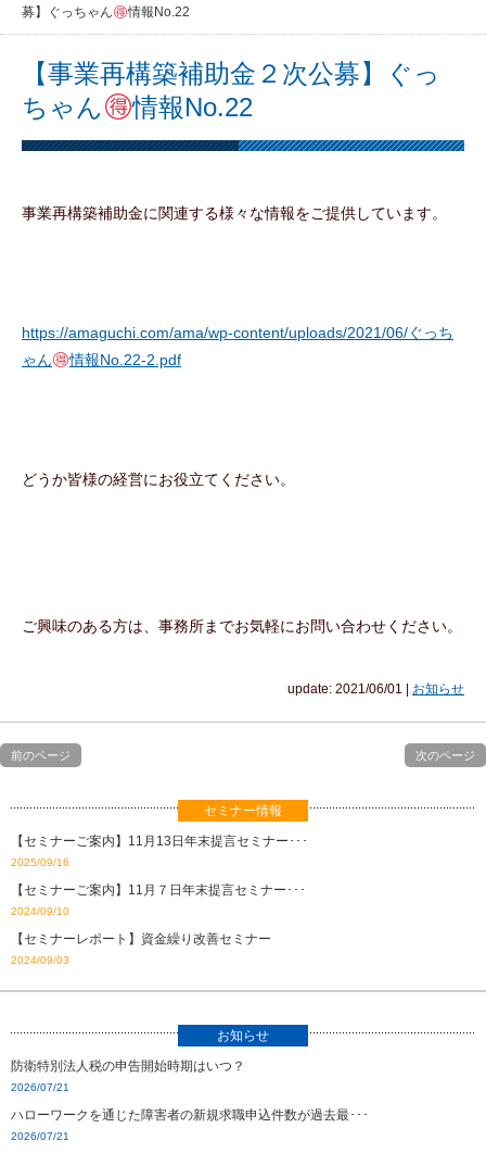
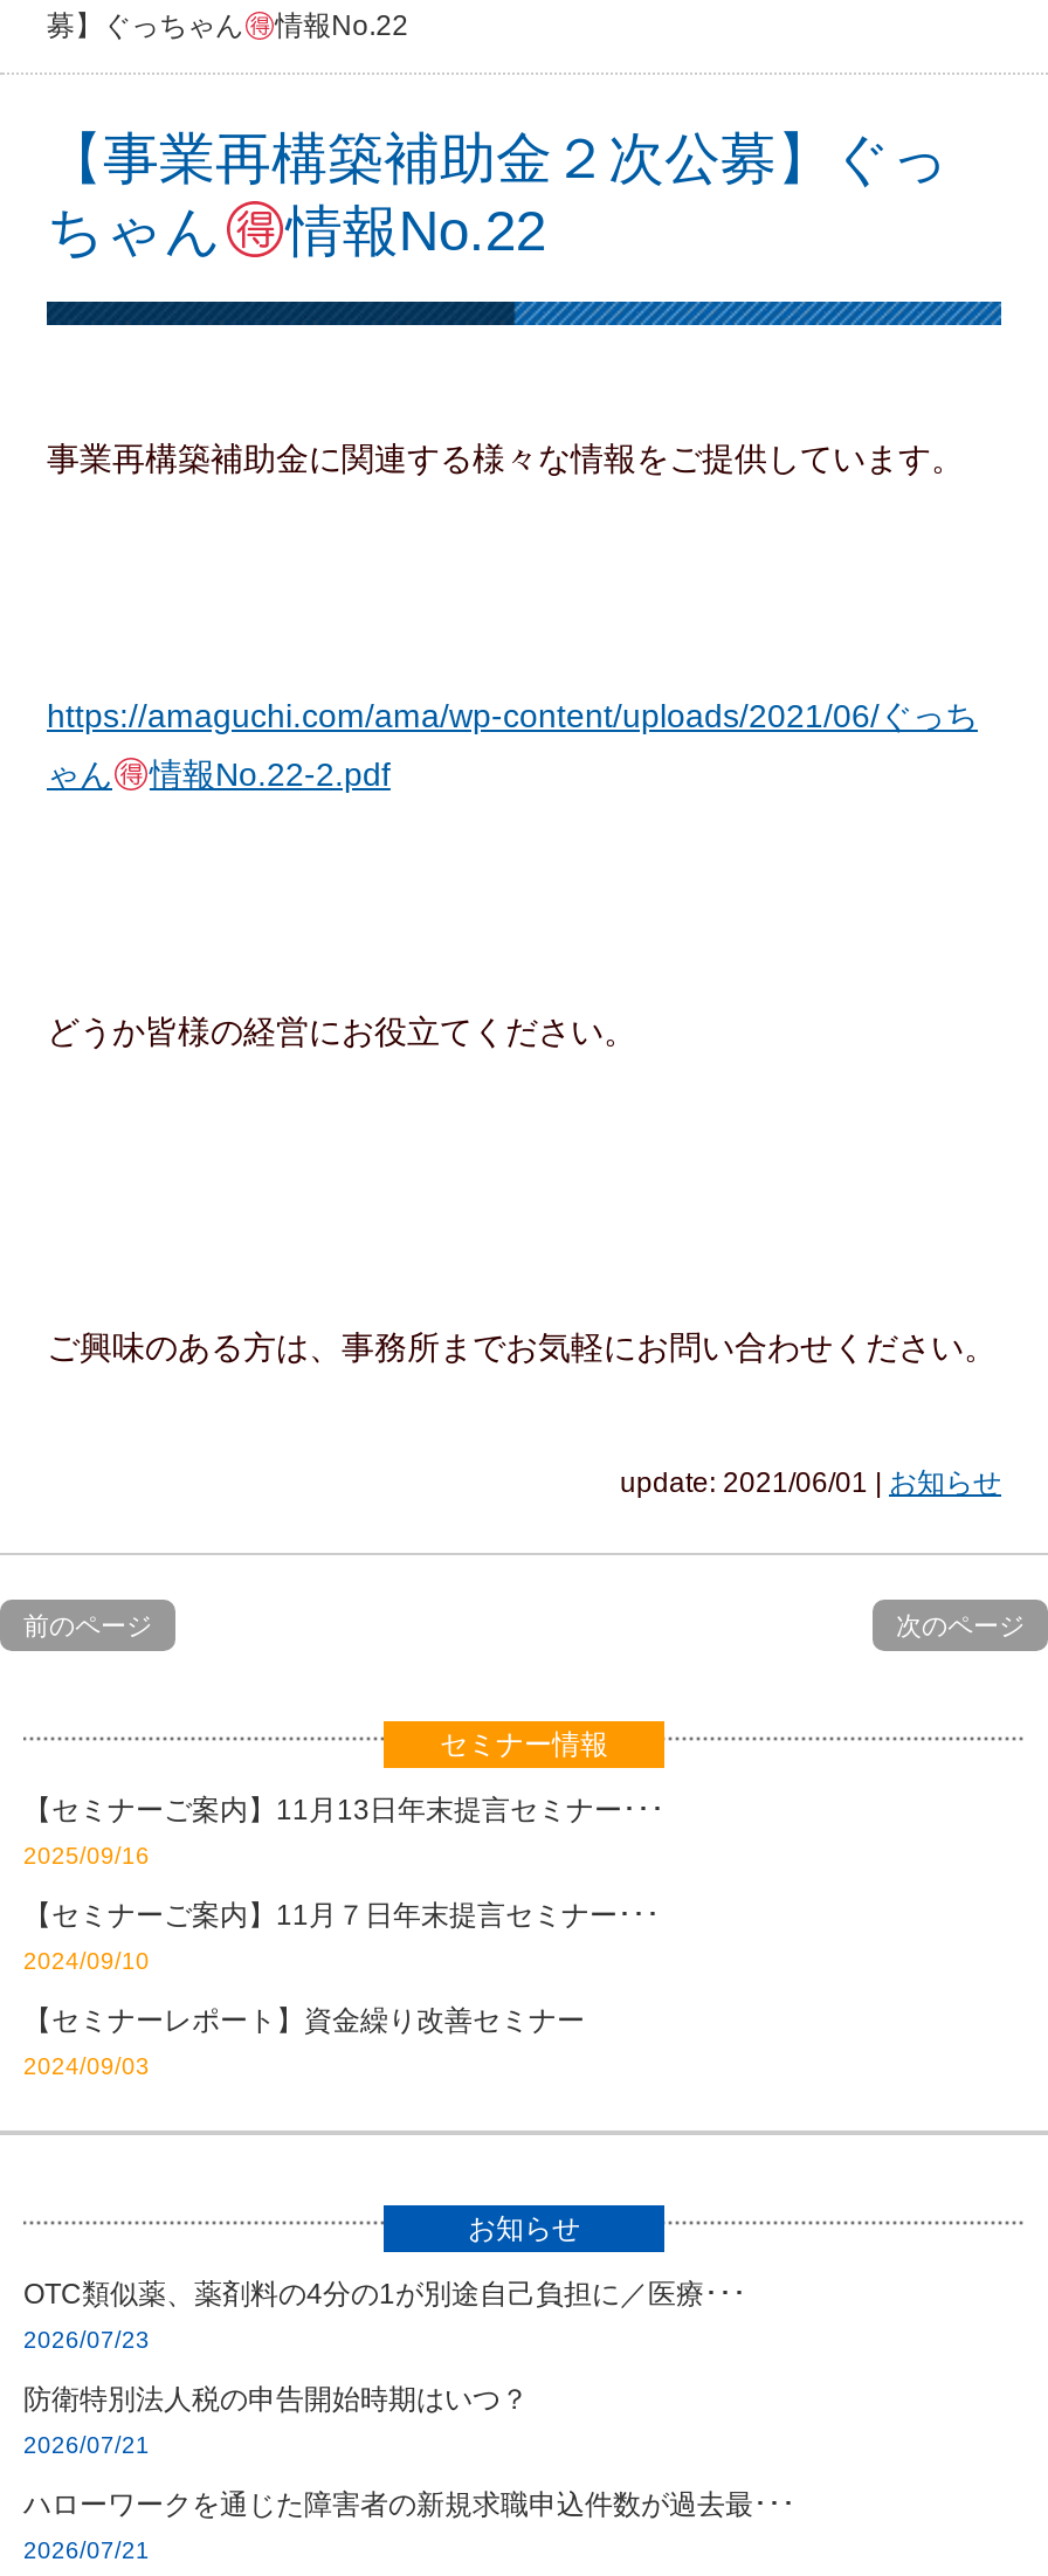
+ OTC類似薬、薬剤料の4分の1が別途自己負担に／医療･･･
+ 2026/07/23
